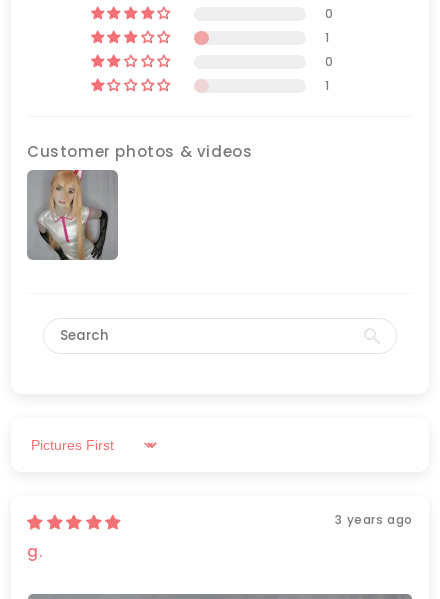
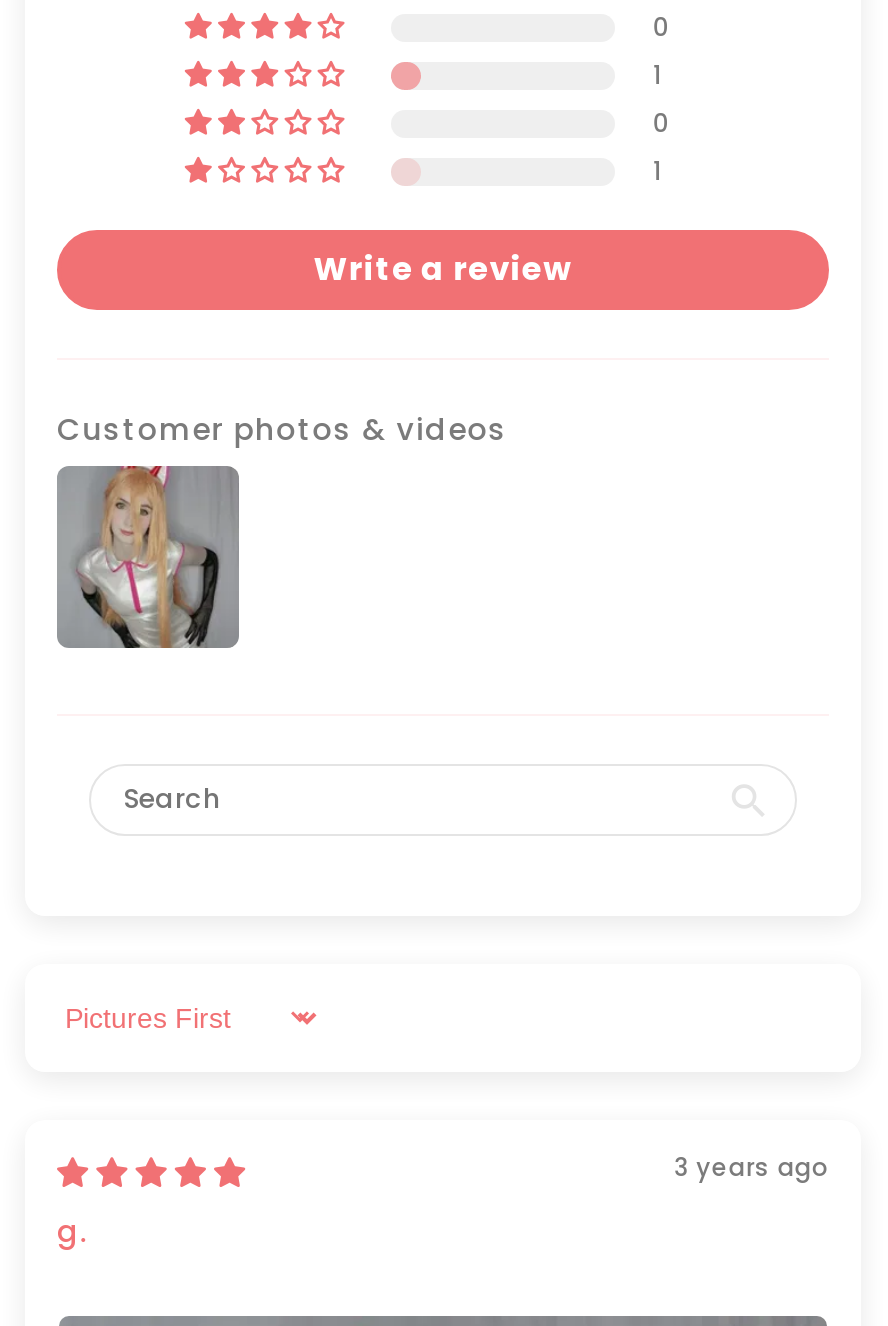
+ Write a review
